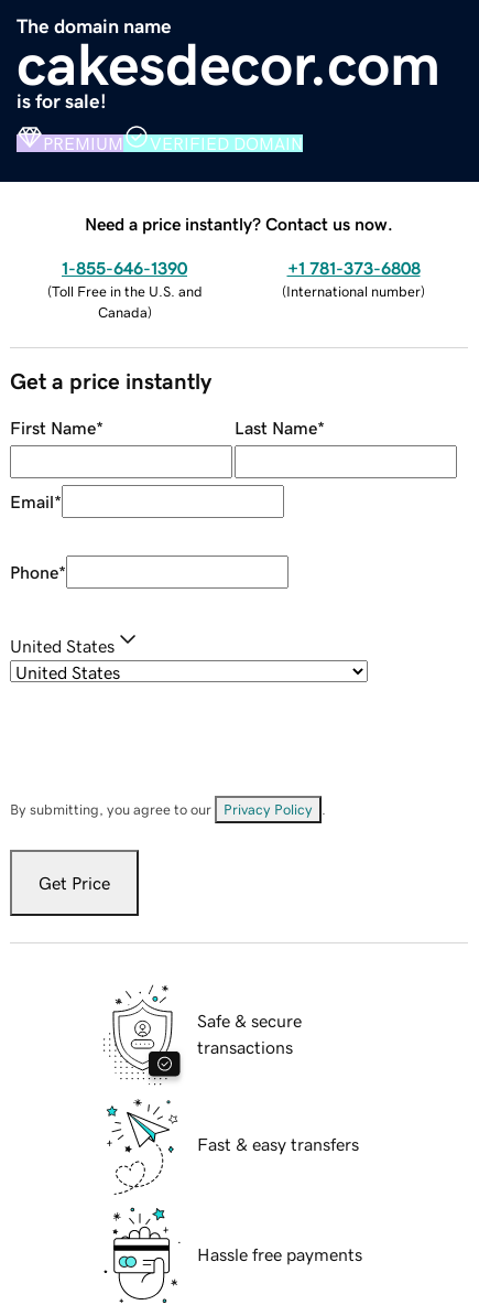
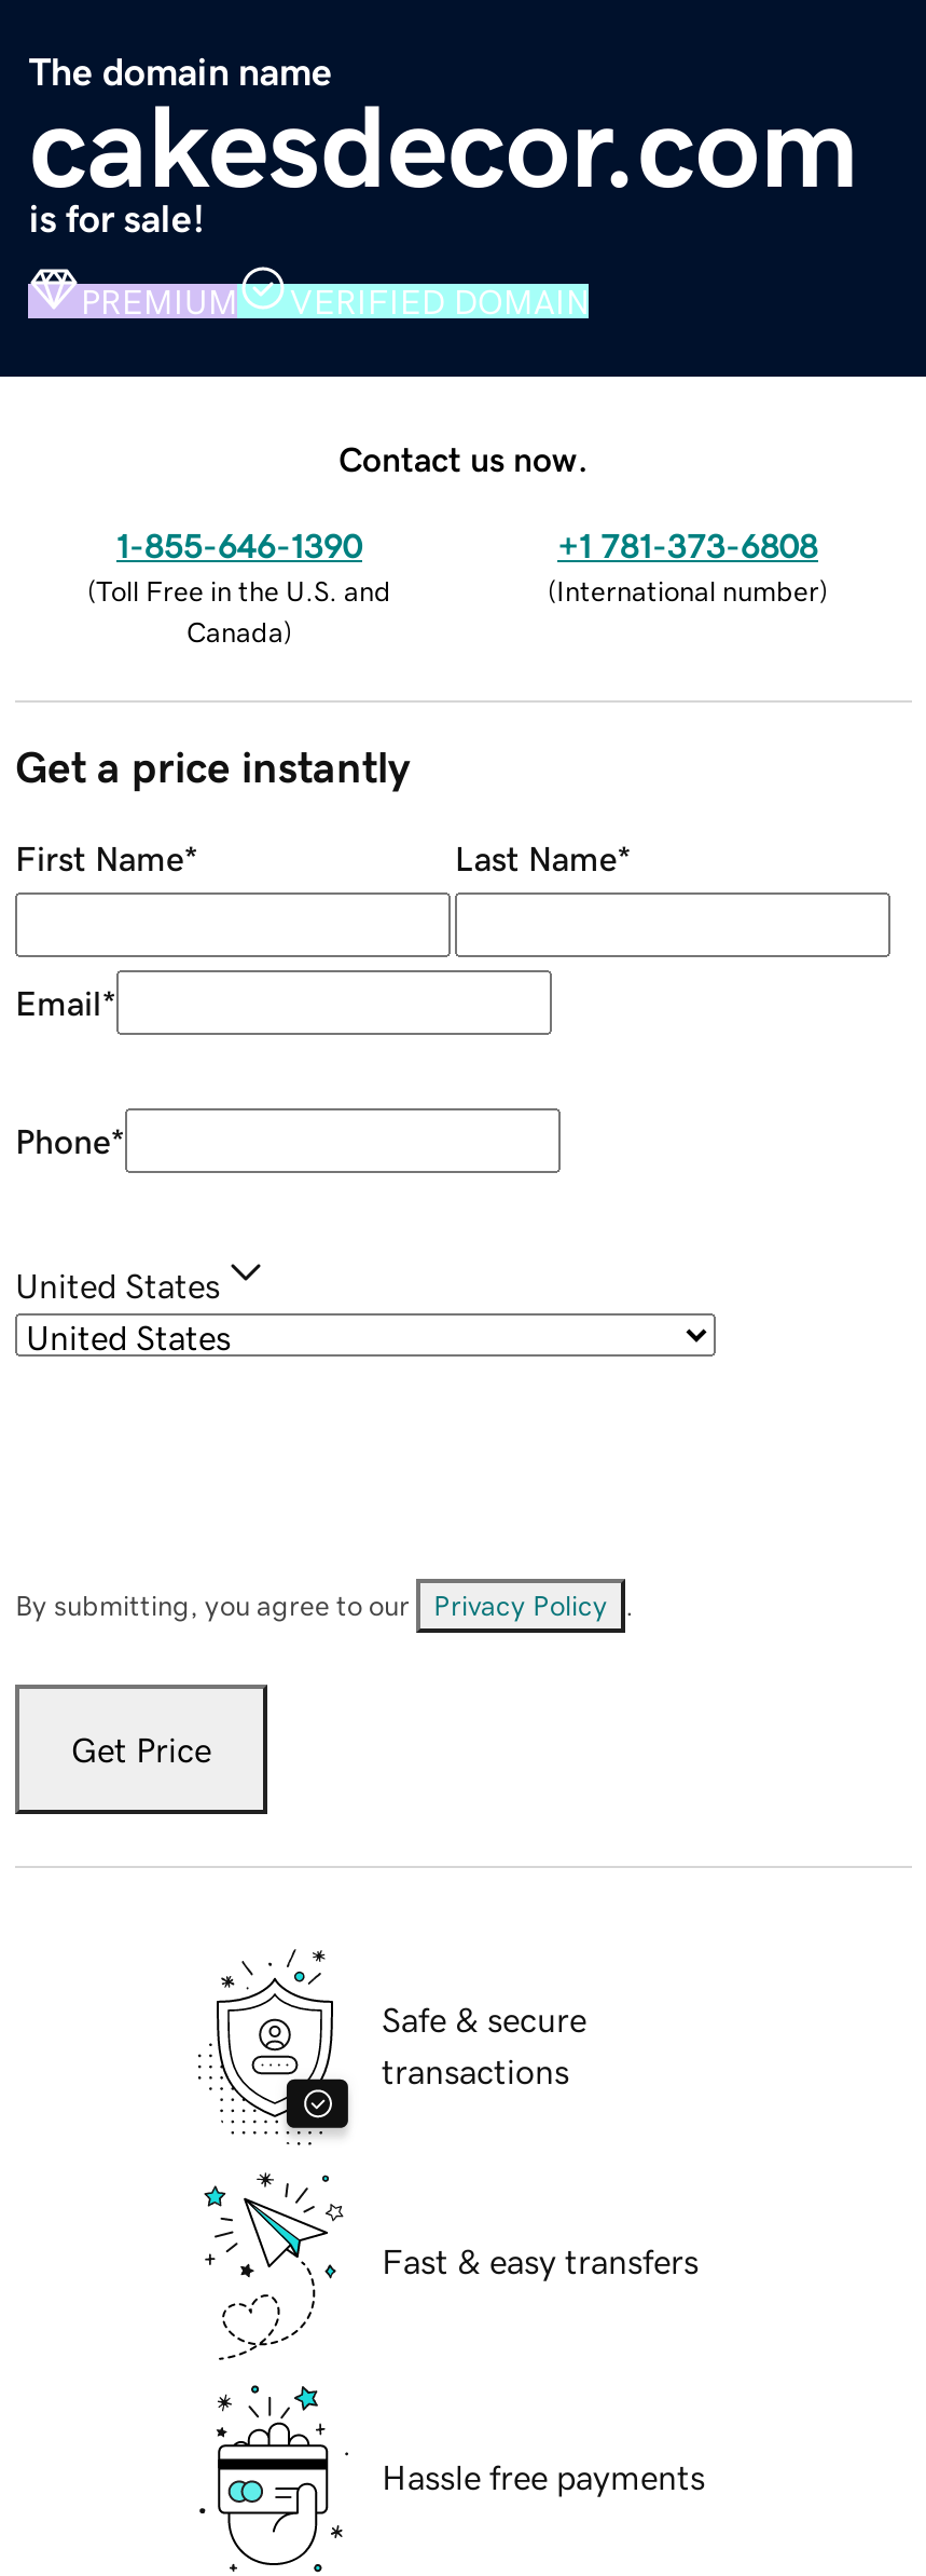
- Need a price instantly? Contact us now.
+ Contact us now.
